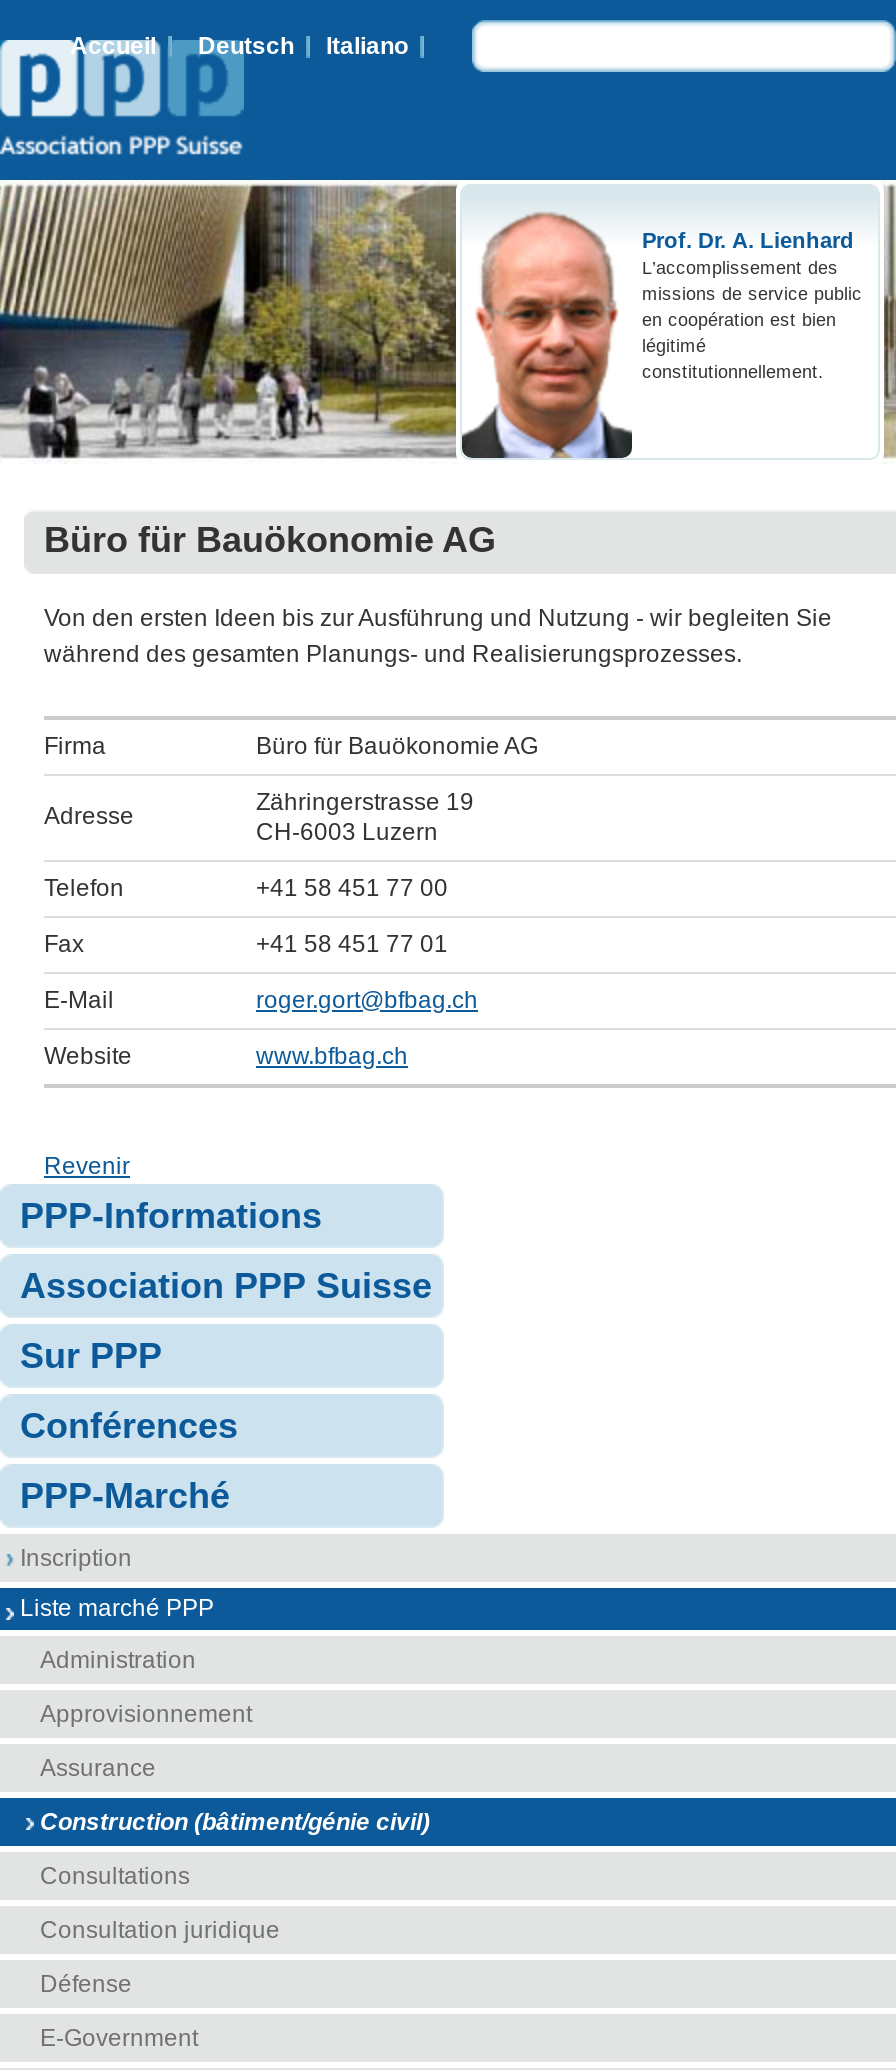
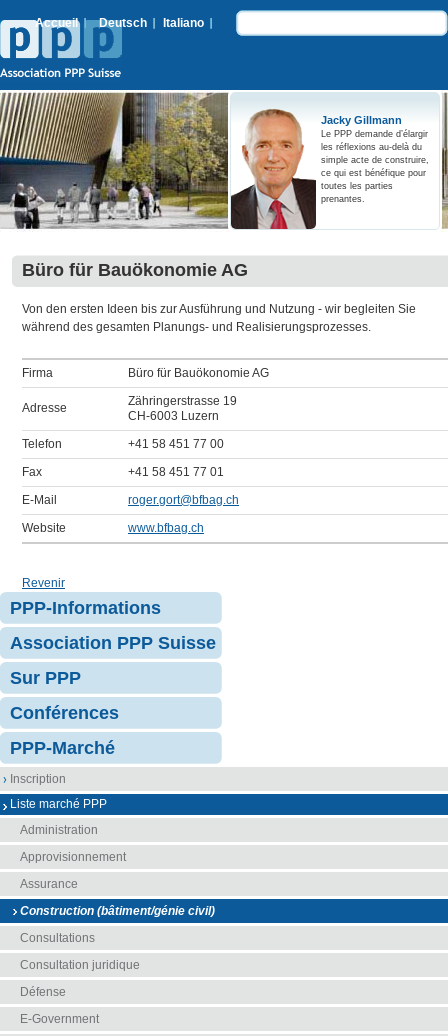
- [image]
- Prof. Dr. A. Lienhard
- L’accomplissement des
- missions de service public
- en coopération est bien
- légitimé
- constitutionnellement.
+ [image]
+ Jacky Gillmann
+ Le PPP demande d’élargir
+ les réflexions au-delà du
+ simple acte de construire,
+ ce qui est bénéfique pour
+ toutes les parties
+ prenantes.
